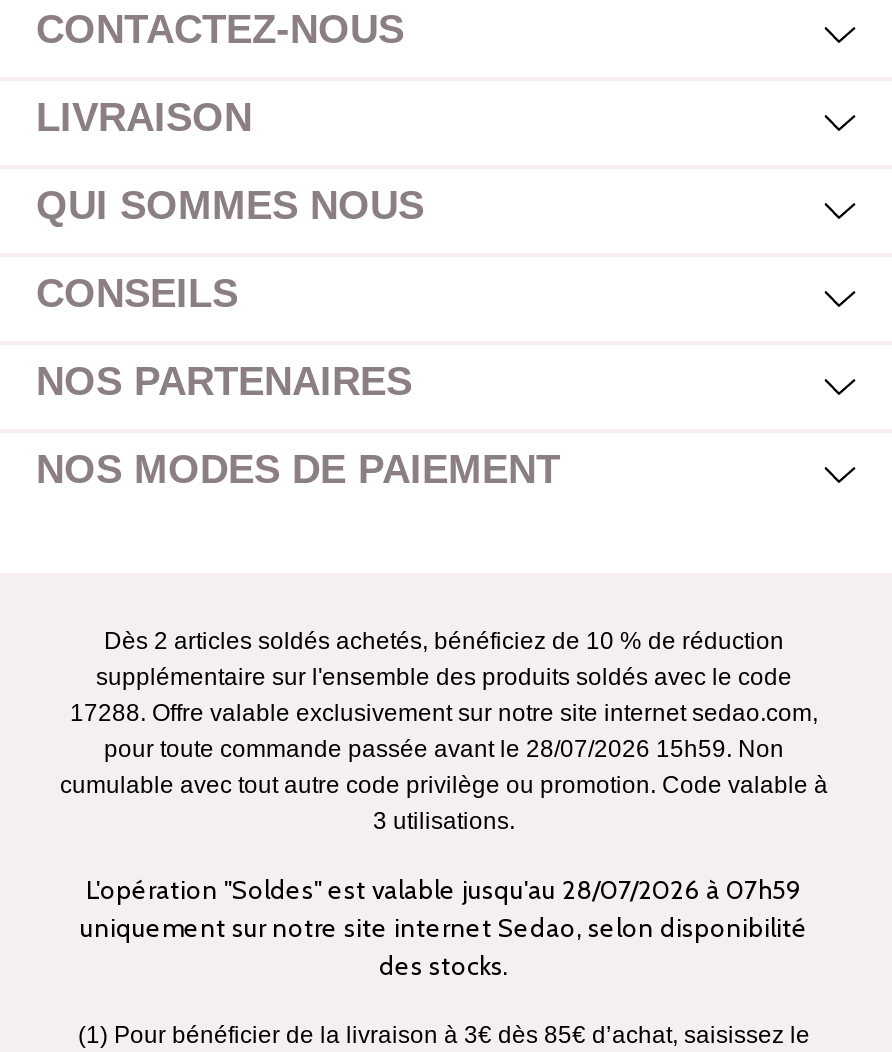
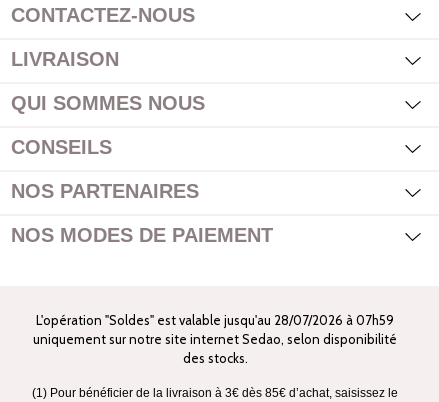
- Dès 2 articles soldés achetés, bénéficiez de 10 % de réduction
- supplémentaire sur l'ensemble des produits soldés avec le code
- 17288. Offre valable exclusivement sur notre site internet sedao.com,
- pour toute commande passée avant le 28/07/2026 15h59. Non
- cumulable avec tout autre code privilège ou promotion. Code valable à
- 3 utilisations.
